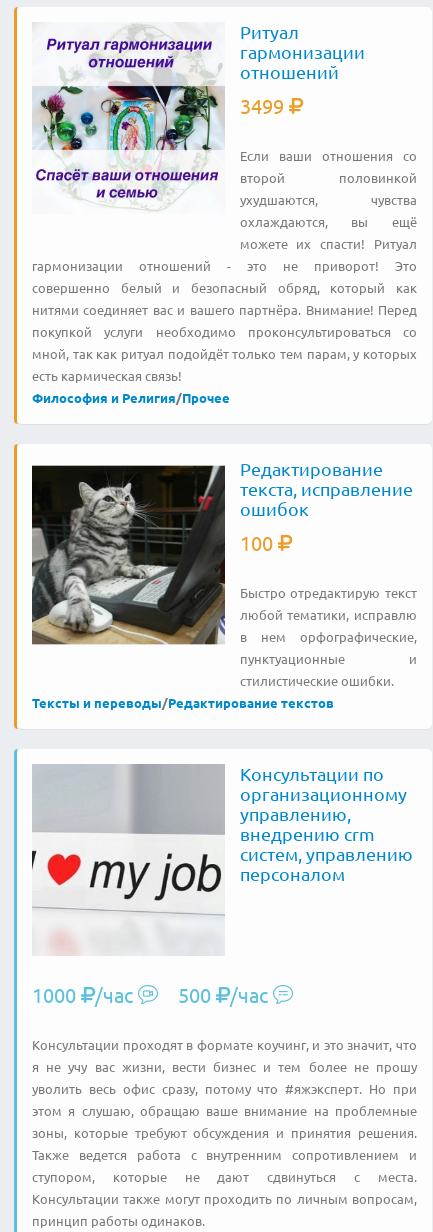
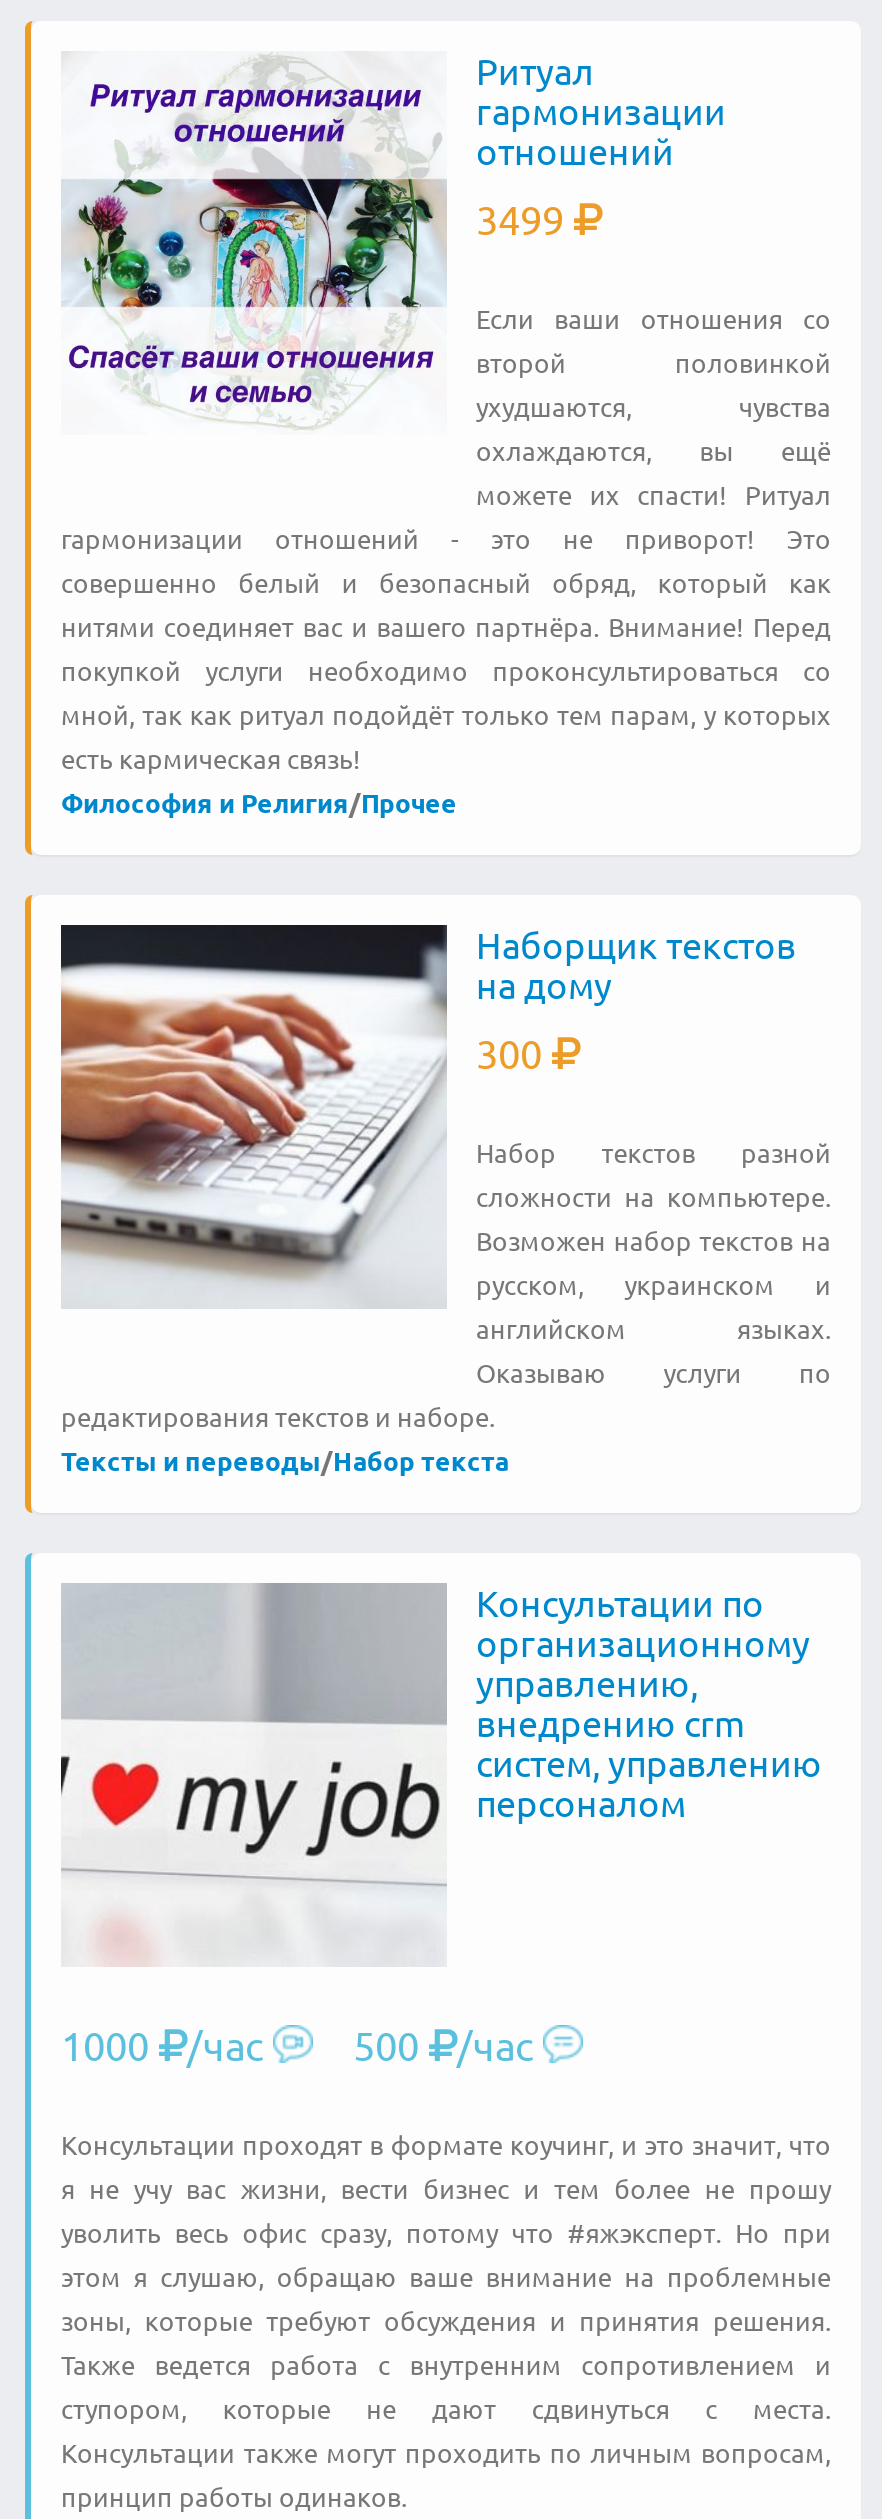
- [image]
- Быстро отредактирую текст
- любой тематики, исправлю
- в нем орфографические,
- пунктуационные и
- стилистические ошибки.
- Тексты и переводы/Редактирование текстов
+ [image]
+ Набор текстов разной
+ сложности на компьютере.
+ Возможен набор текстов на
+ русском, украинском и
+ английском языках.
+ Оказываю услуги по
+ редактирования текстов и наборе.
+ Тексты и переводы/Набор текста

- Редактирование
- текста, исправление
- ошибок
- 100
+ Наборщик текстов
+ на дому
+ 300
